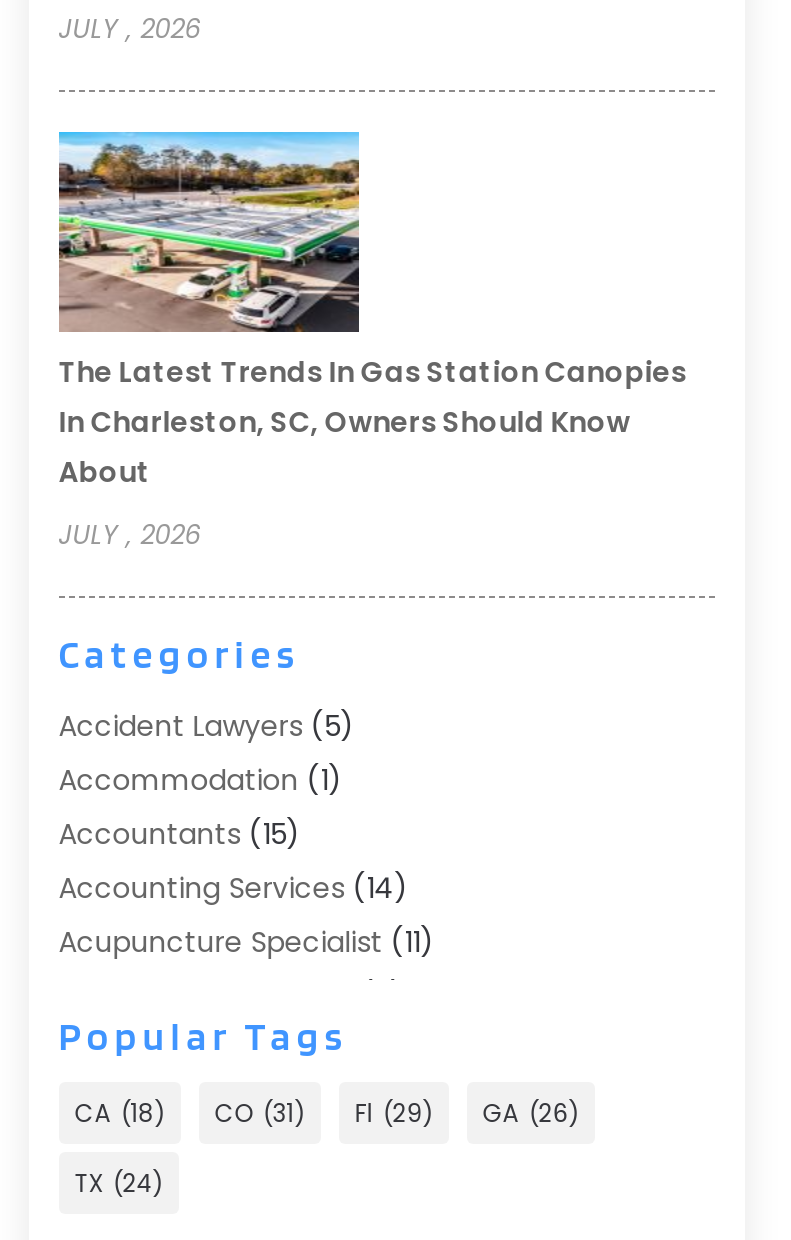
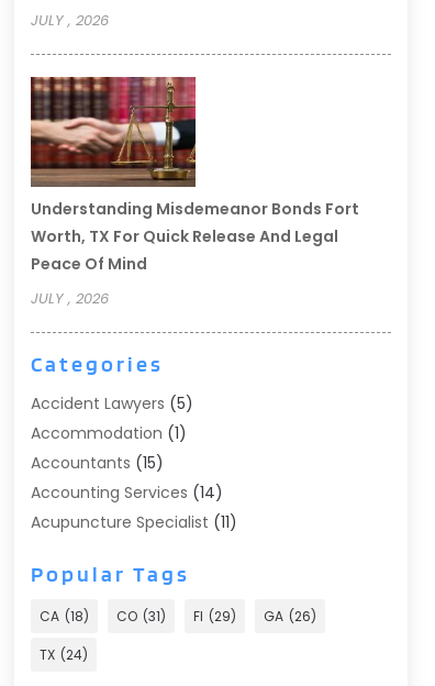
- [image]
- The Latest Trends In Gas Station Canopies
- In Charleston, SC, Owners Should Know
- About
+ [image]
+ Understanding Misdemeanor Bonds Fort
+ Worth, TX For Quick Release And Legal
+ Peace Of Mind
